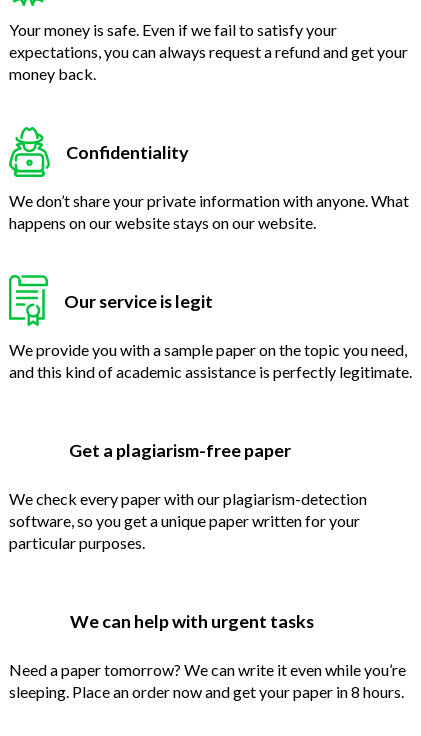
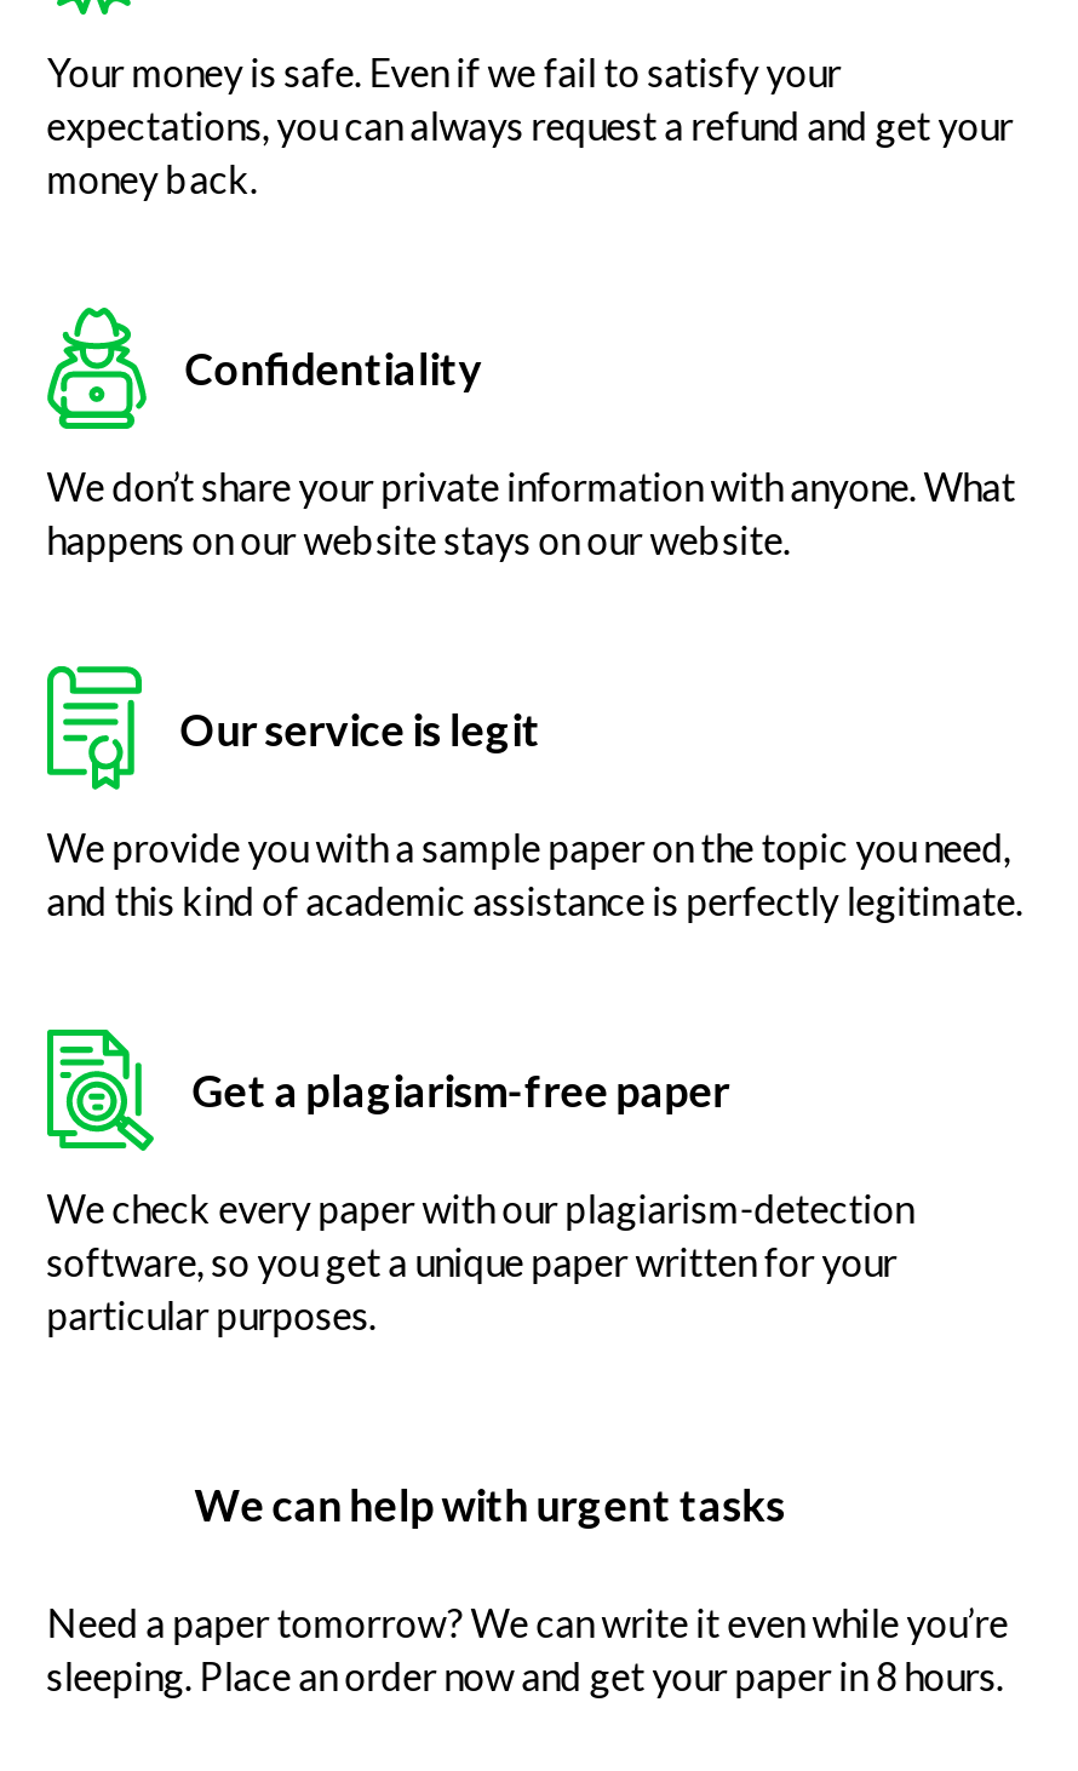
+ [image]
